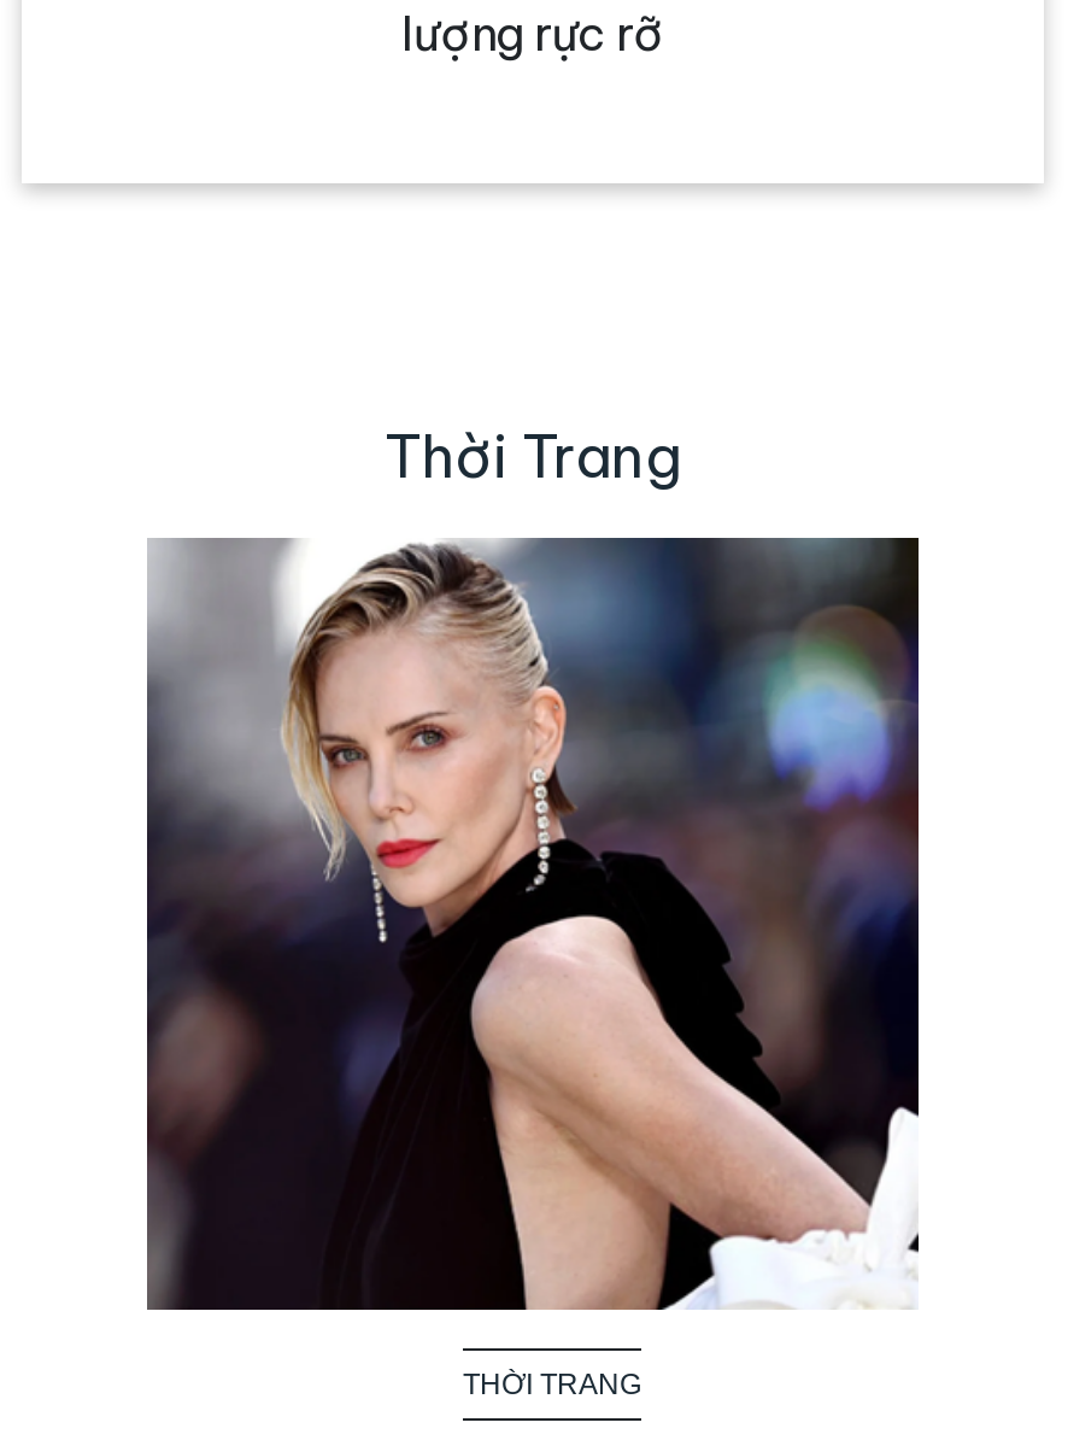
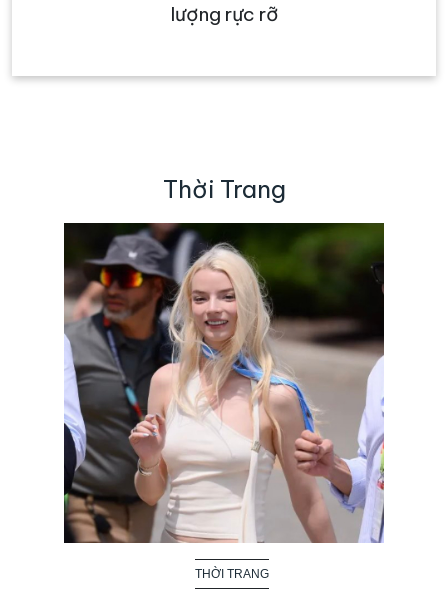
- [image]
+ [image]
